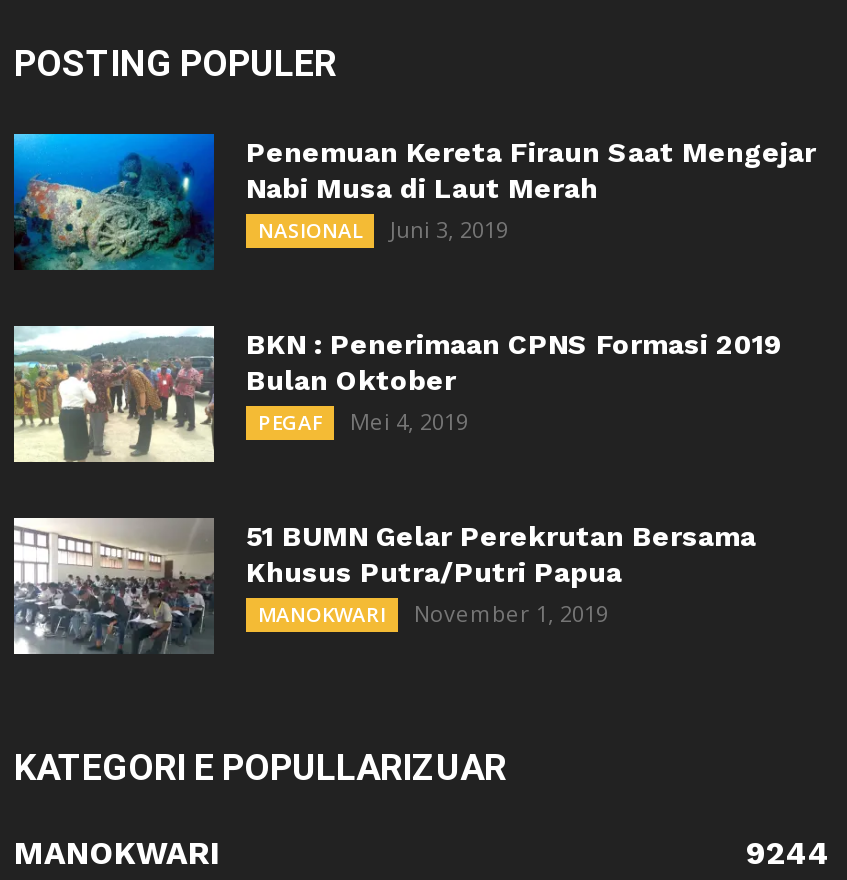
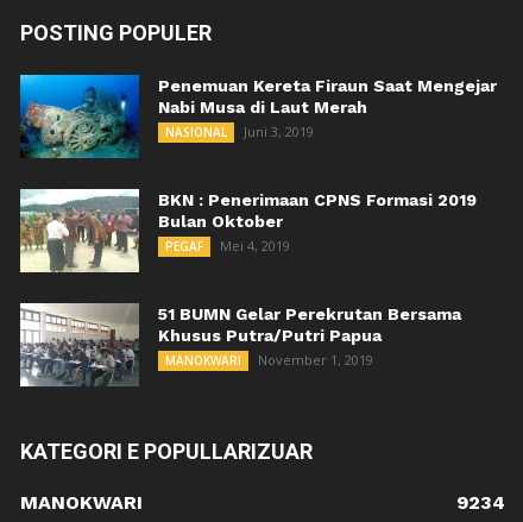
- 9244
+ 9234
